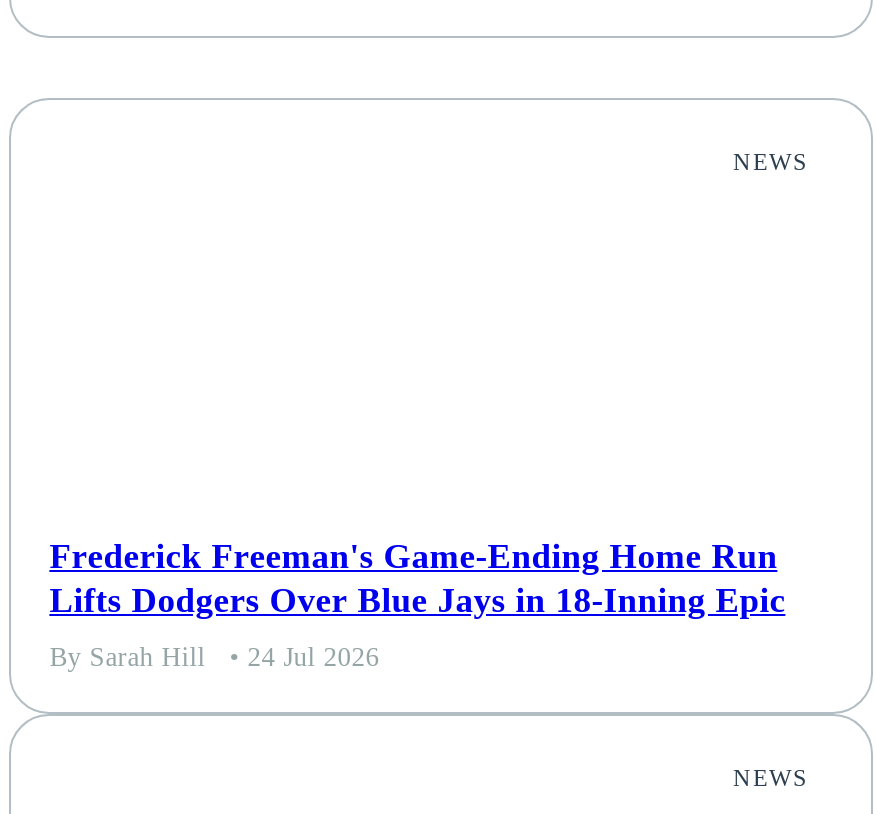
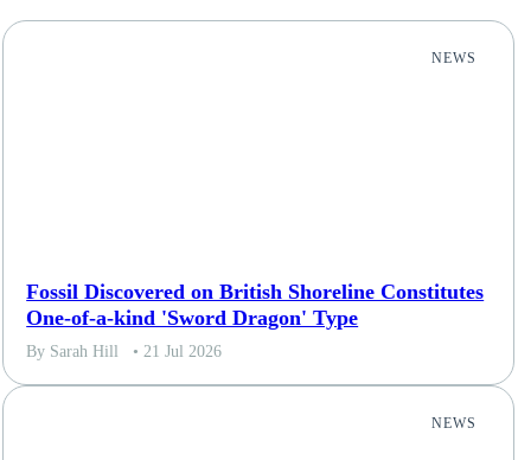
- Frederick Freeman's Game-Ending Home Run
- Lifts Dodgers Over Blue Jays in 18-Inning Epic
+ Fossil Discovered on British Shoreline Constitutes
+ One-of-a-kind 'Sword Dragon' Type

- By Sarah Hill • 24 Jul 2026
+ By Sarah Hill • 21 Jul 2026
